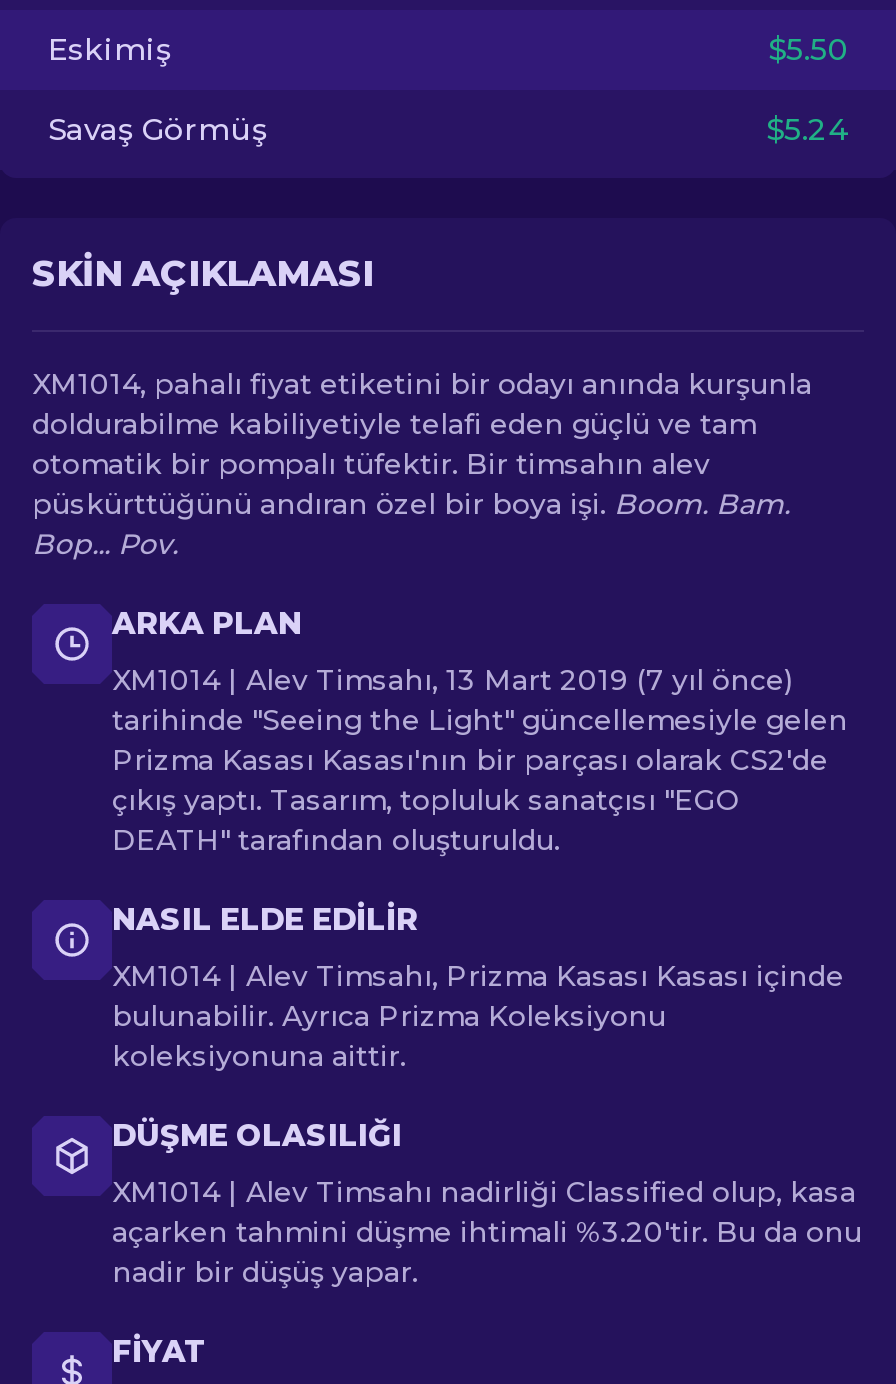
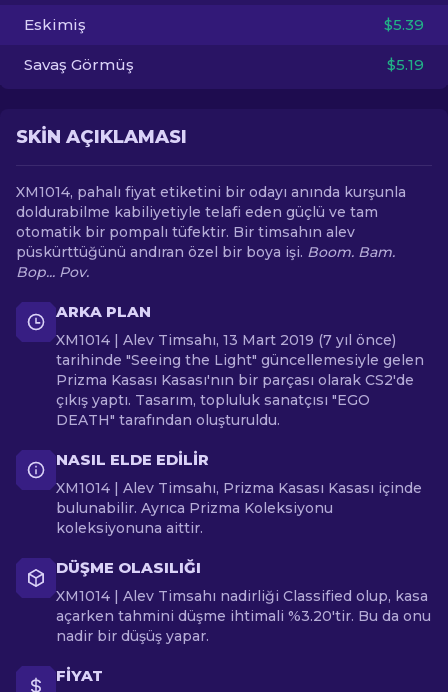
- $5.50
+ $5.39

- $5.24
+ $5.19
